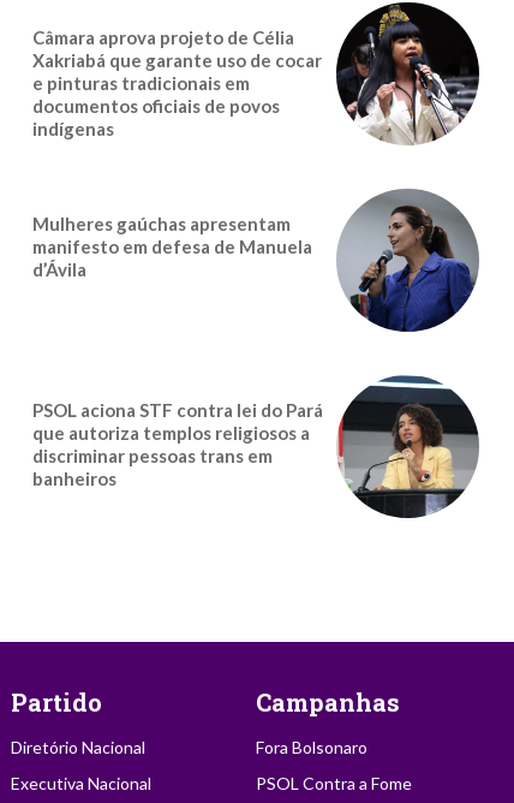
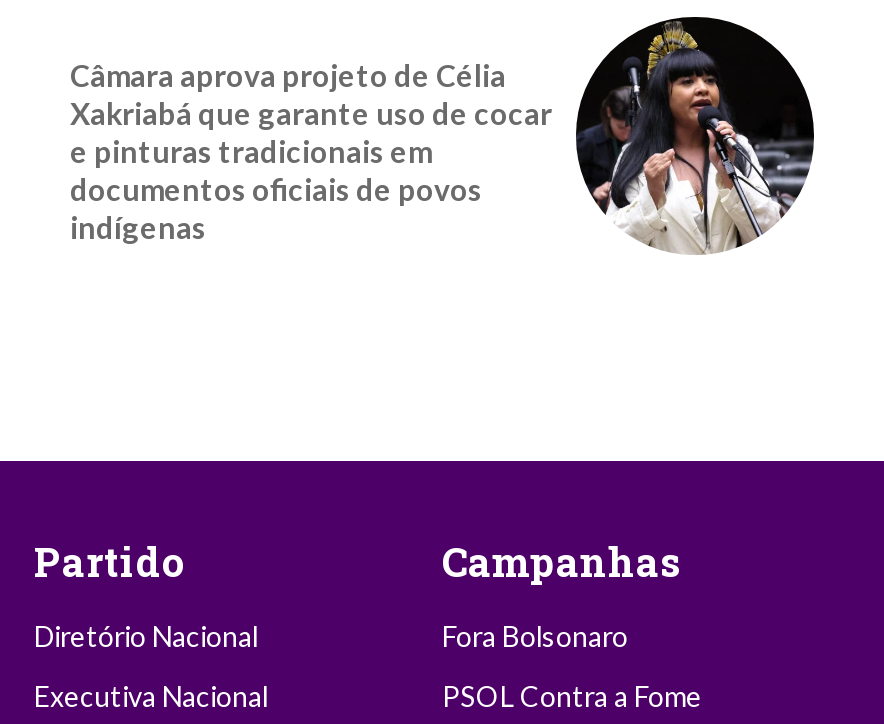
- [image]
- Mulheres gaúchas apresentam
- manifesto em defesa de Manuela
- d’Ávila

- [image]
- PSOL aciona STF contra lei do Pará
- que autoriza templos religiosos a
- discriminar pessoas trans em
- banheiros
